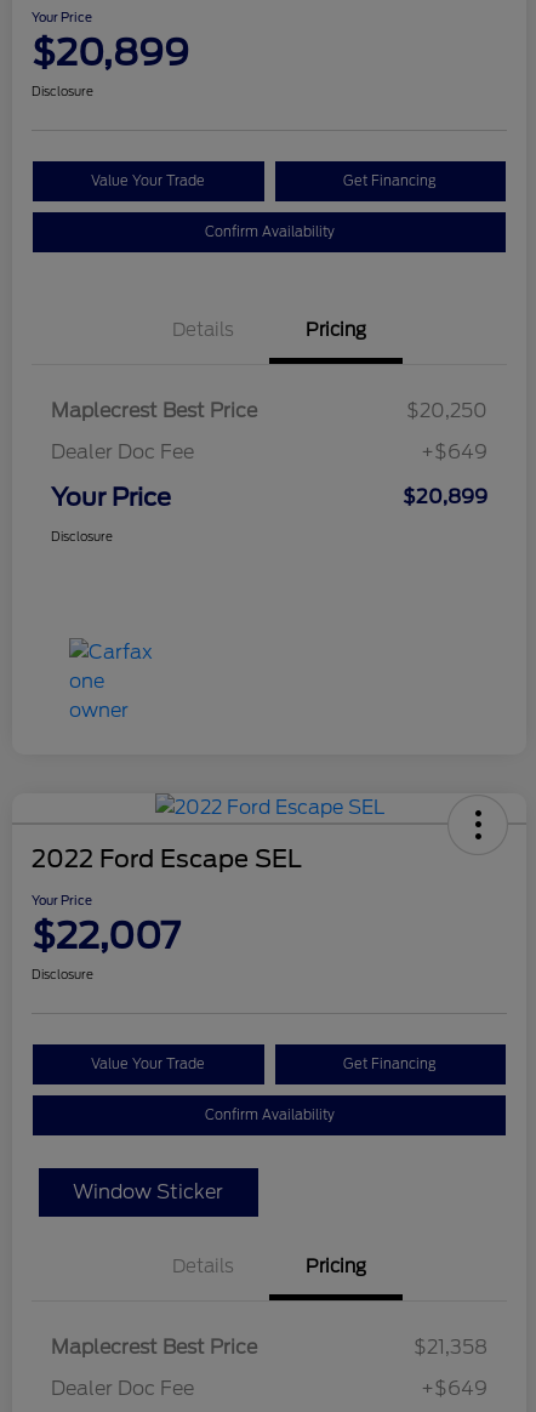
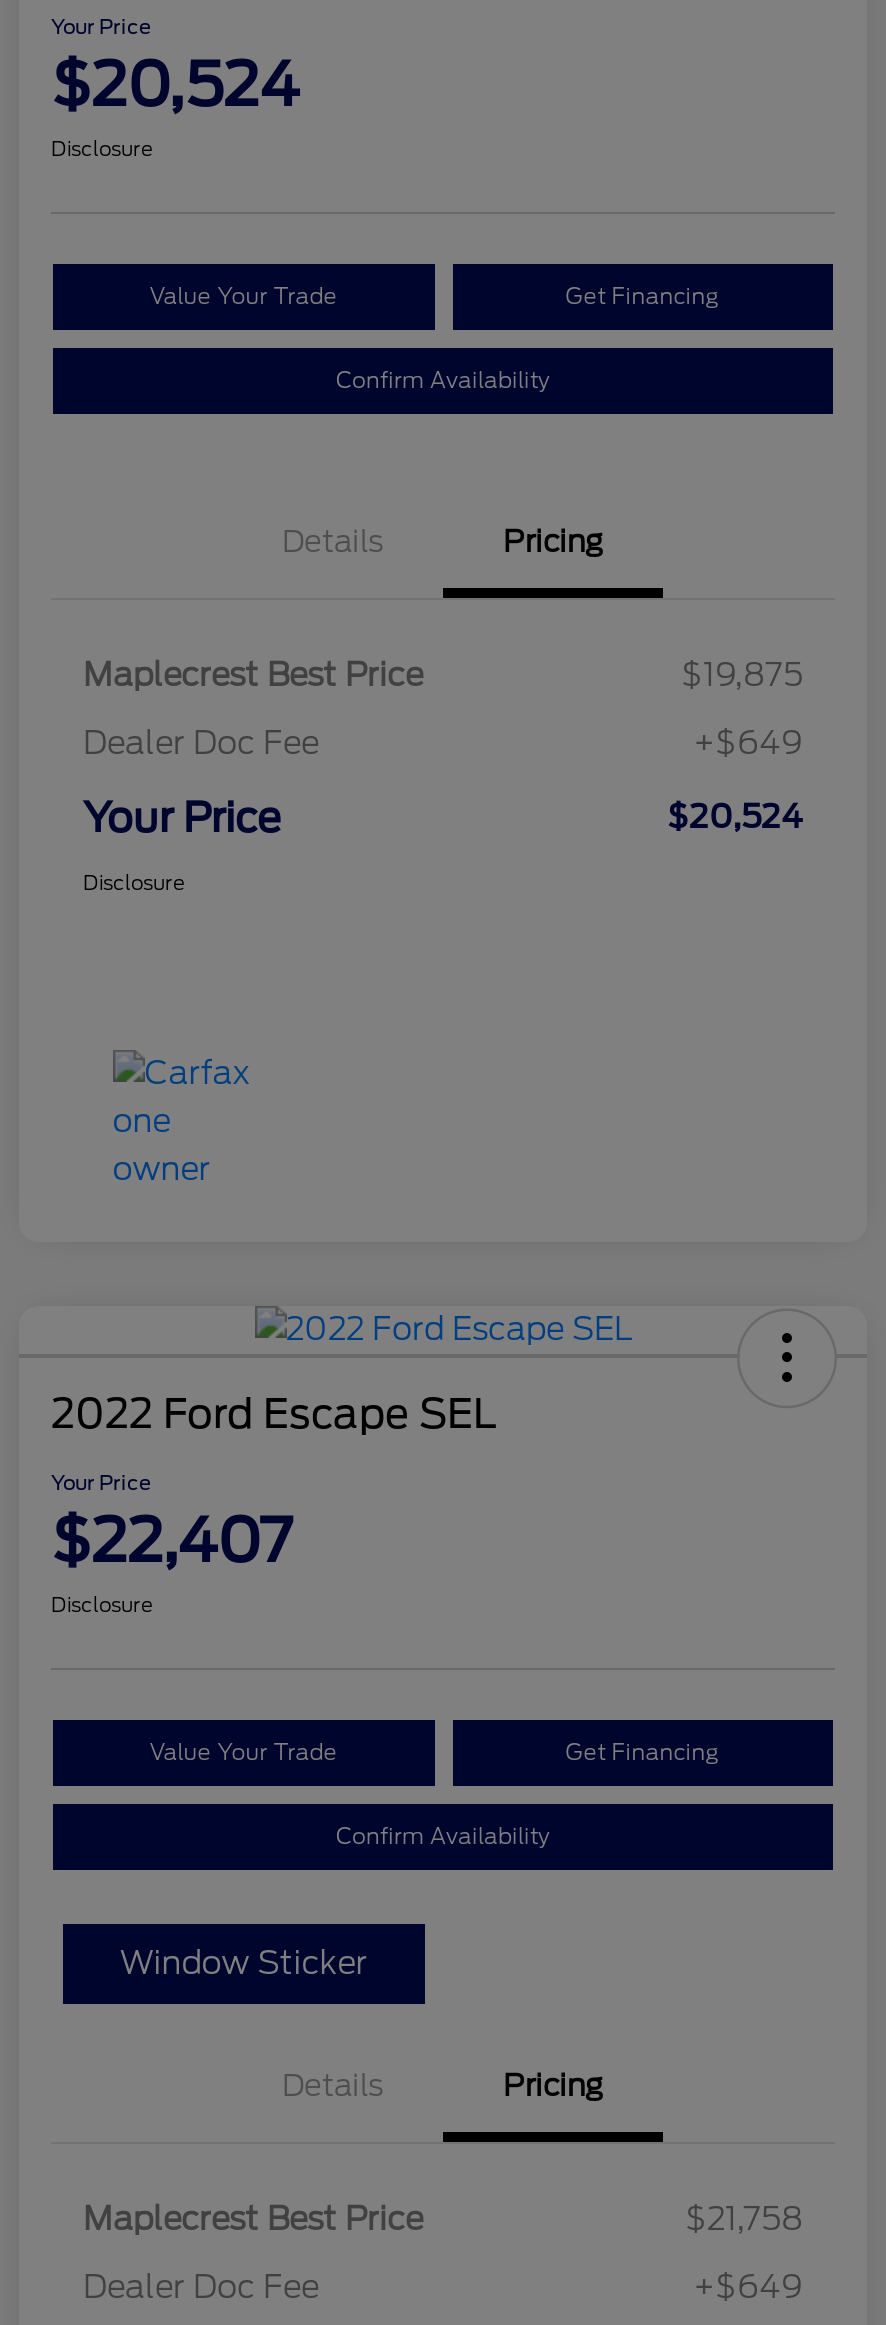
- $20,899
+ $20,524

- $20,250
+ $19,875

- $20,899
+ $20,524

- $22,007
+ $22,407

- $21,358
+ $21,758
